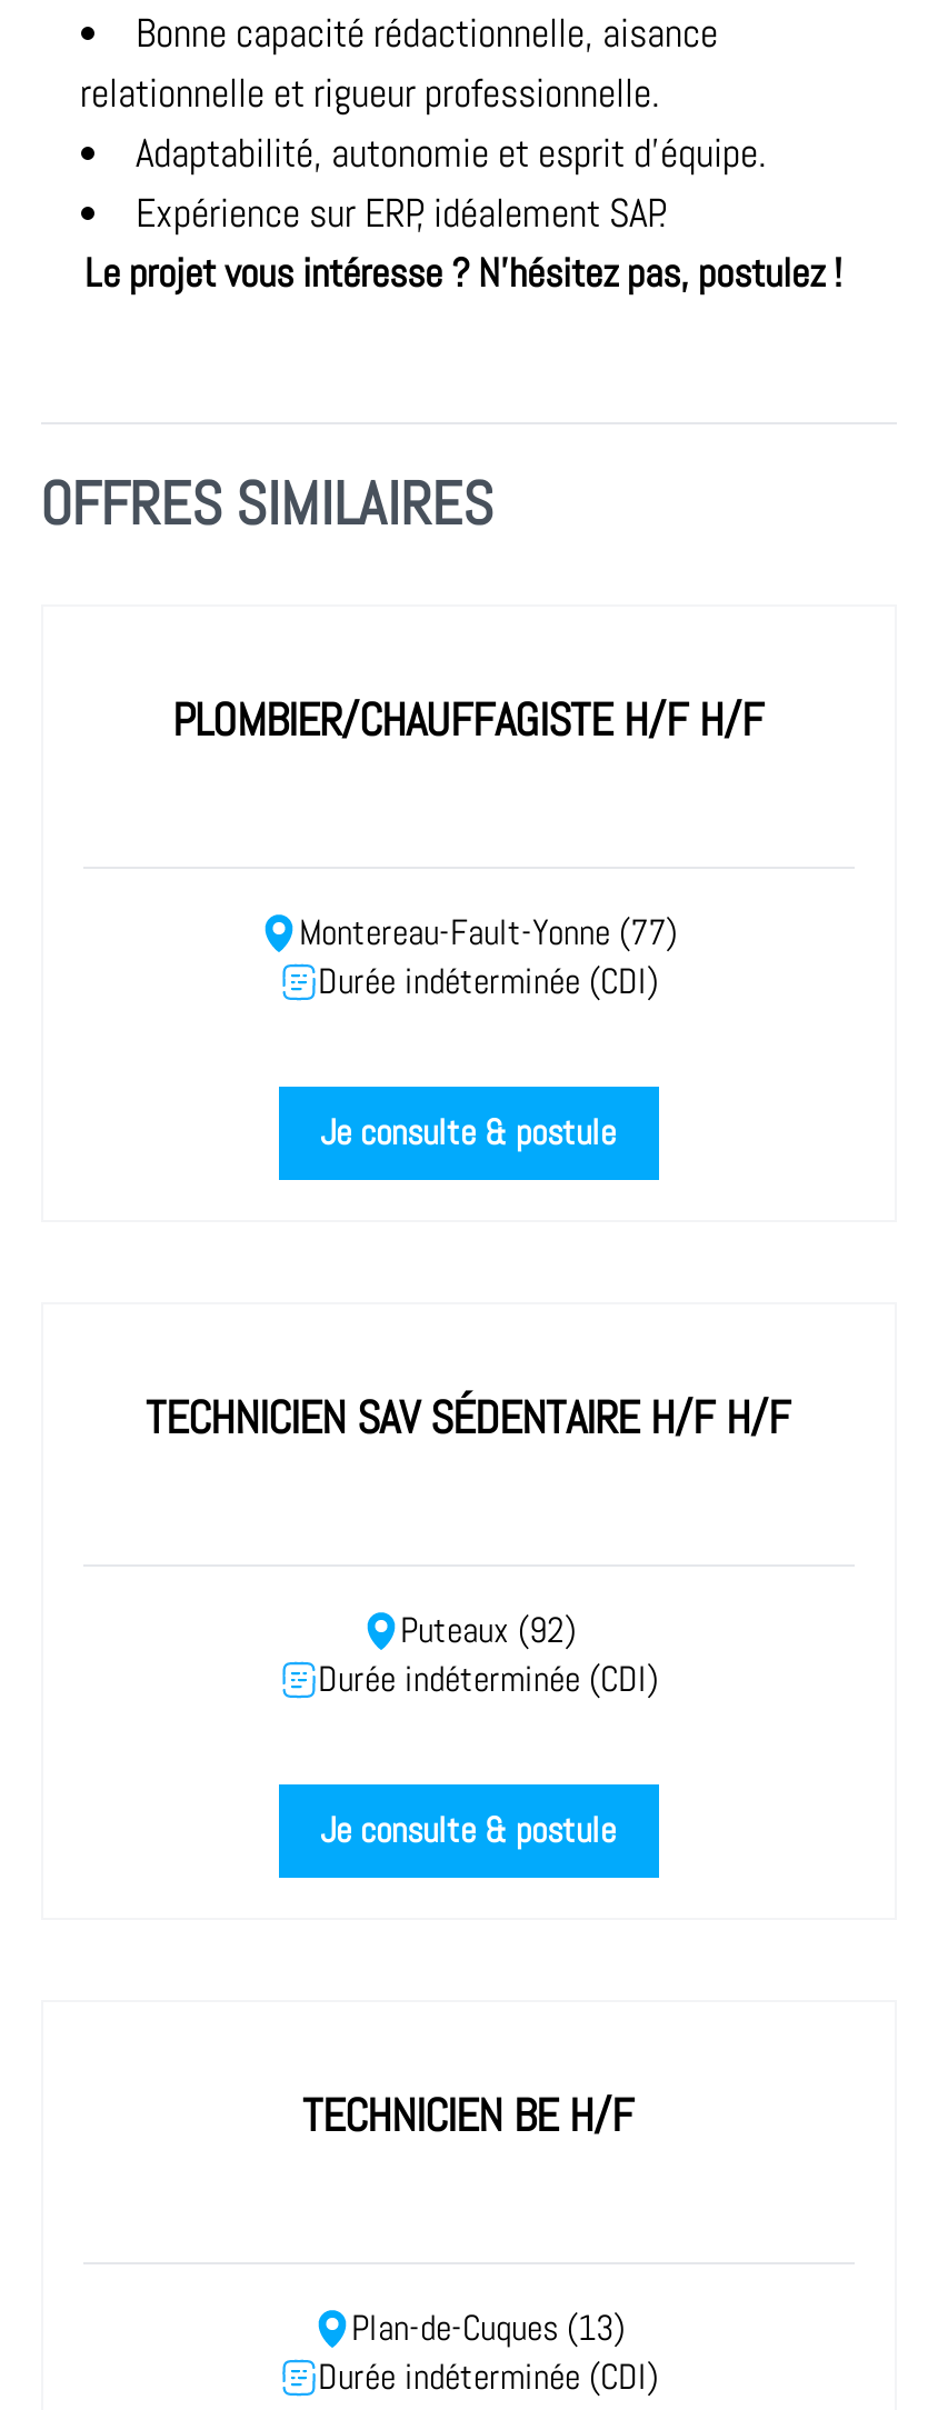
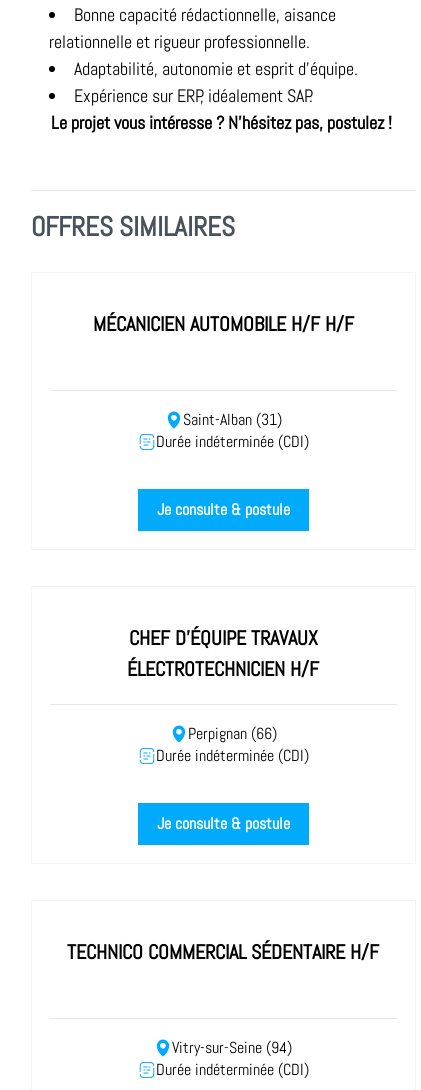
- PLOMBIER/CHAUFFAGISTE H/F H/F
+ MÉCANICIEN AUTOMOBILE H/F H/F

- Montereau-Fault-Yonne (77)
+ Saint-Alban (31)

- TECHNICIEN SAV SÉDENTAIRE H/F H/F
+ CHEF D'ÉQUIPE TRAVAUX
+ ÉLECTROTECHNICIEN H/F

- Puteaux (92)
+ Perpignan (66)

- TECHNICIEN BE H/F
+ TECHNICO COMMERCIAL SÉDENTAIRE H/F

- Plan-de-Cuques (13)
+ Vitry-sur-Seine (94)
